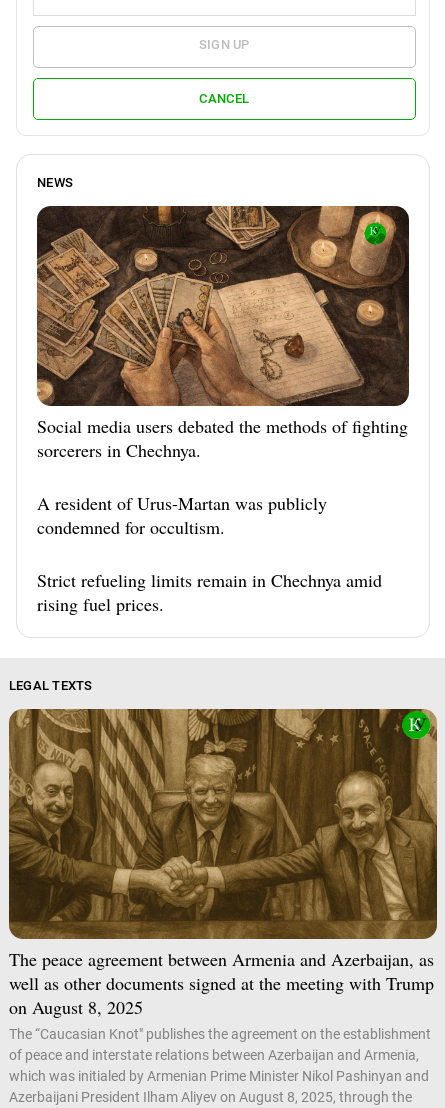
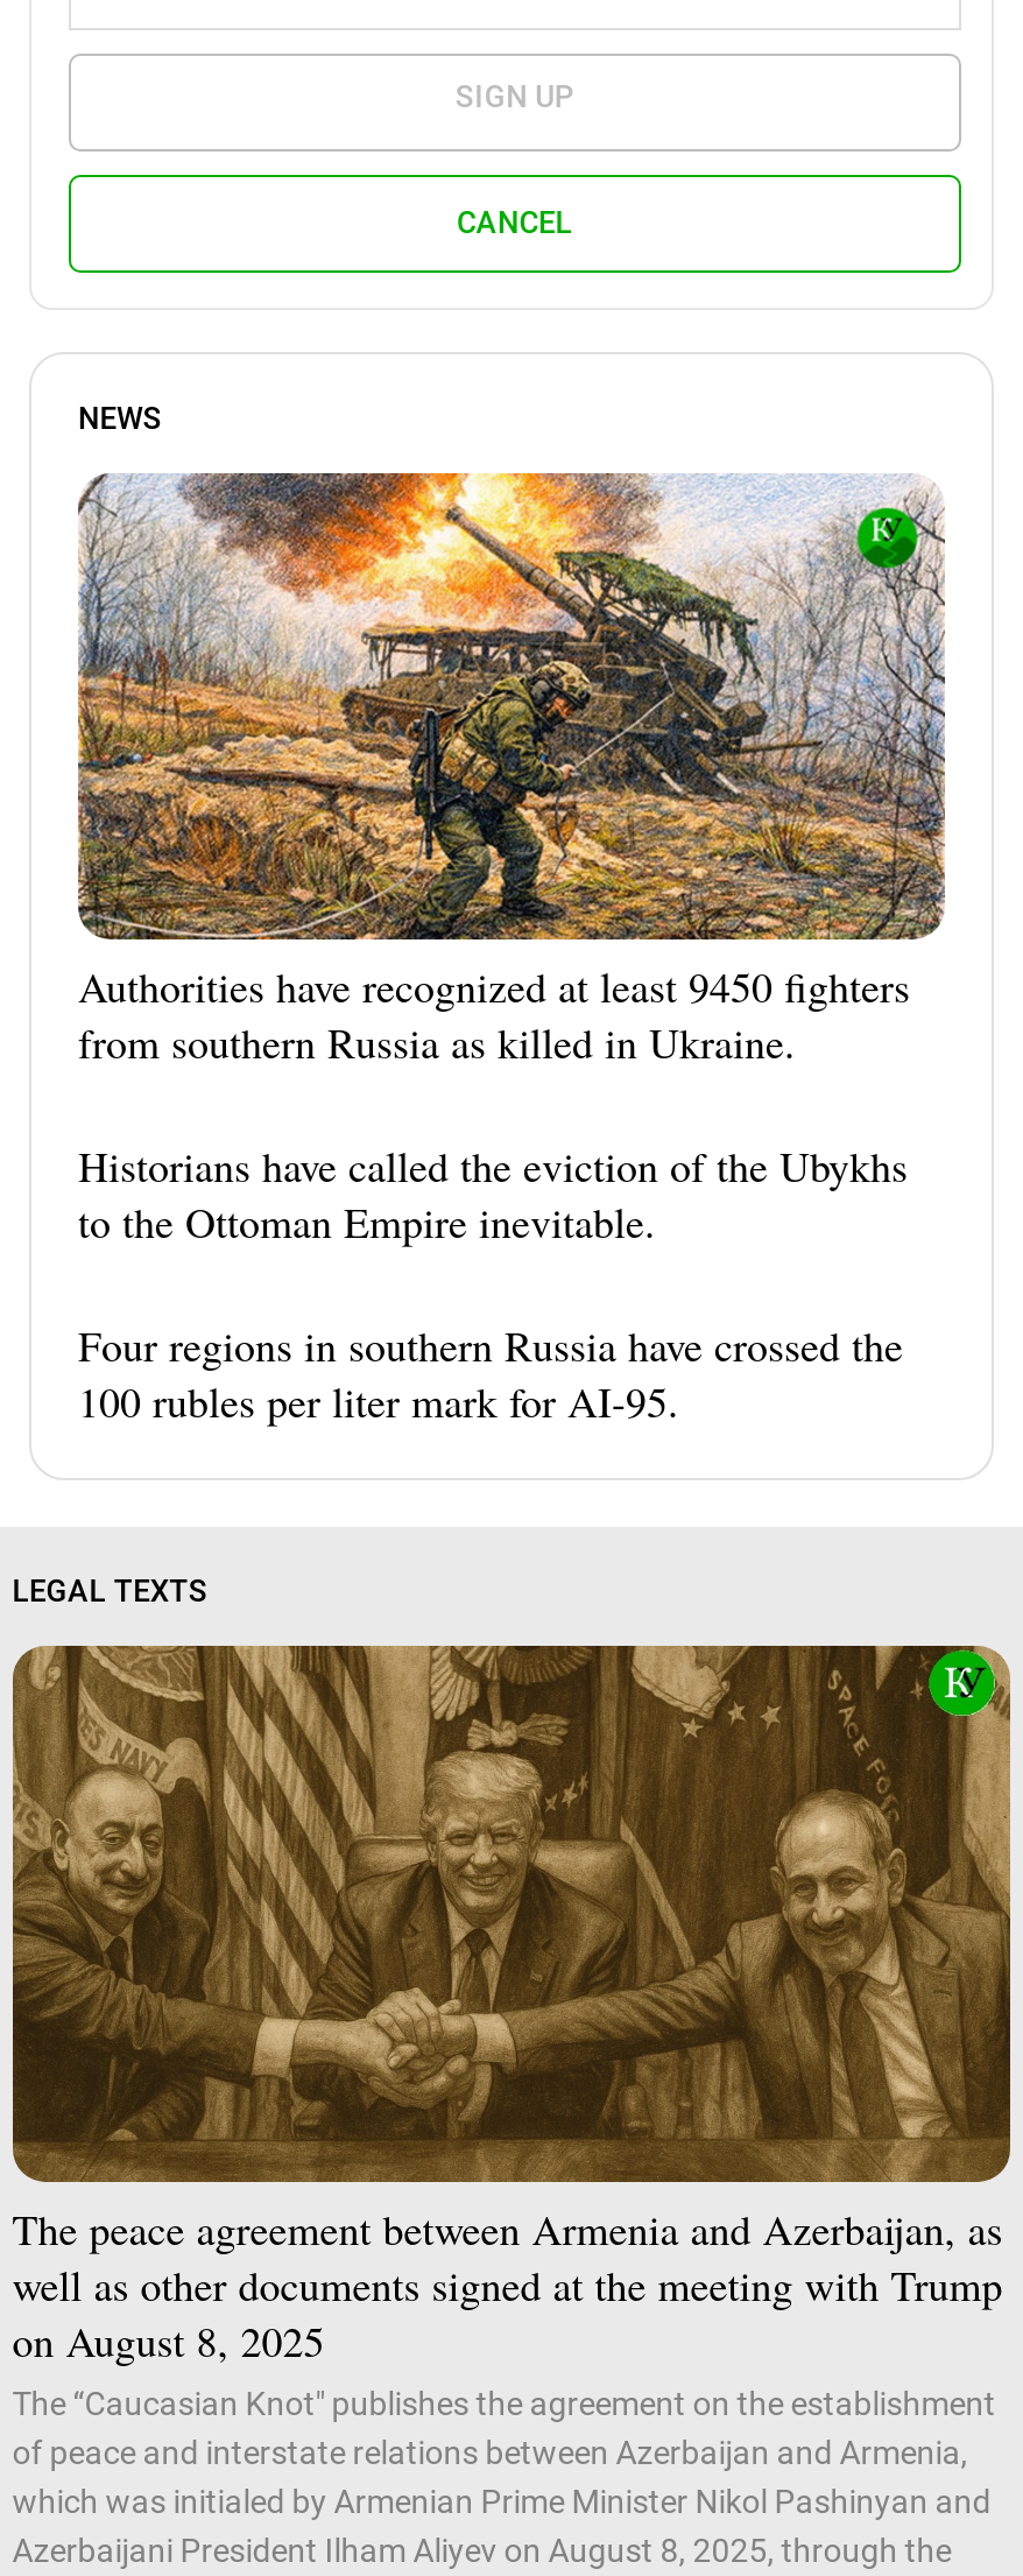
- [image]
- Social media users debated the methods of fighting
- sorcerers in Chechnya.
+ [image]
+ Authorities have recognized at least 9450 fighters
+ from southern Russia as killed in Ukraine.

- A resident of Urus-Martan was publicly
- condemned for occultism.
+ Historians have called the eviction of the Ubykhs
+ to the Ottoman Empire inevitable.

- Strict refueling limits remain in Chechnya amid
- rising fuel prices.
+ Four regions in southern Russia have crossed the
+ 100 rubles per liter mark for AI-95.
